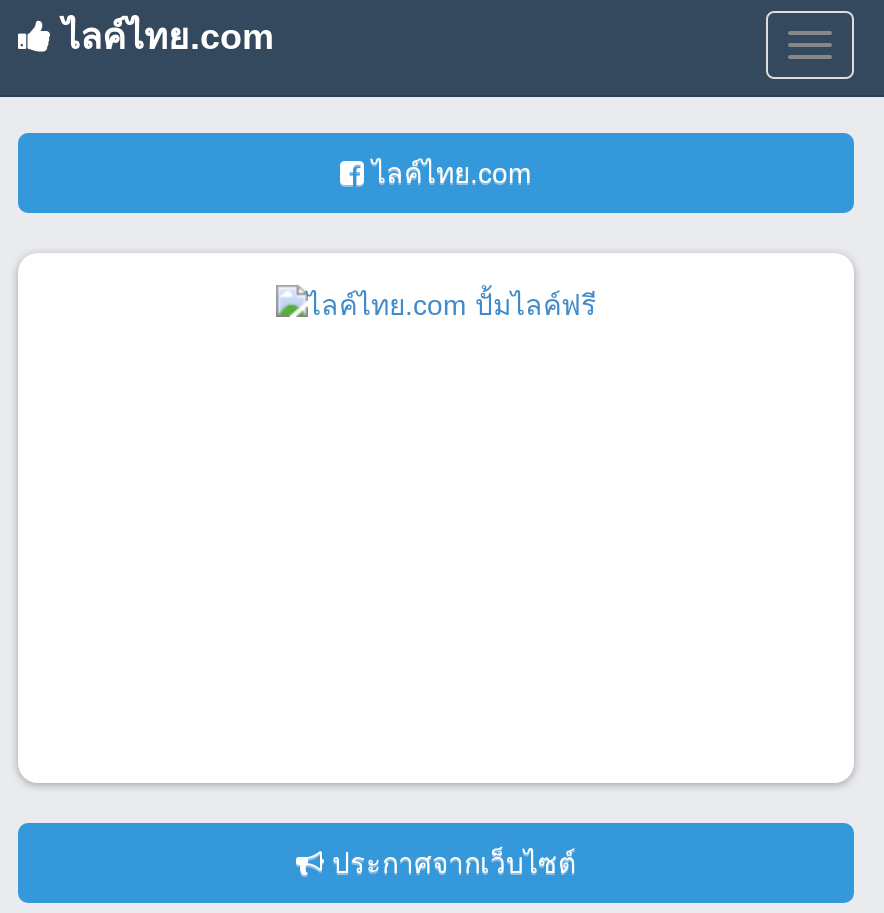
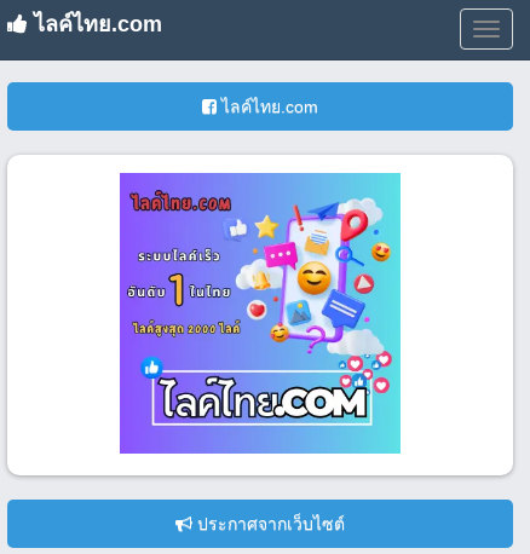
+ [image]
